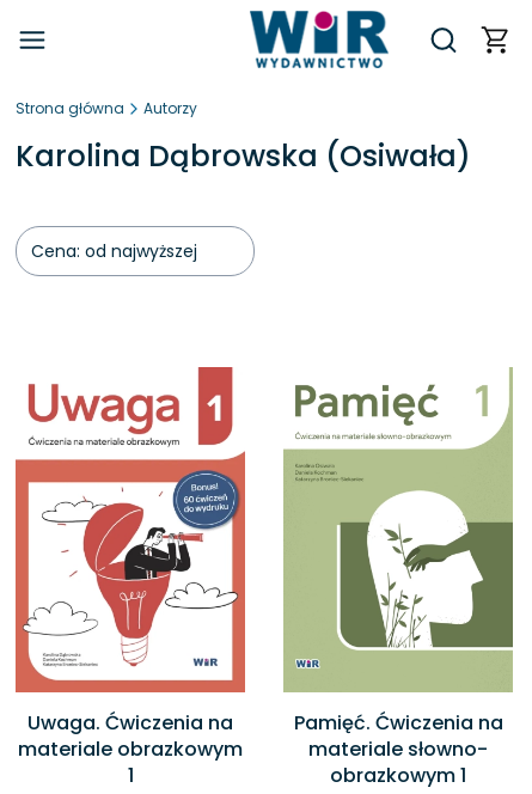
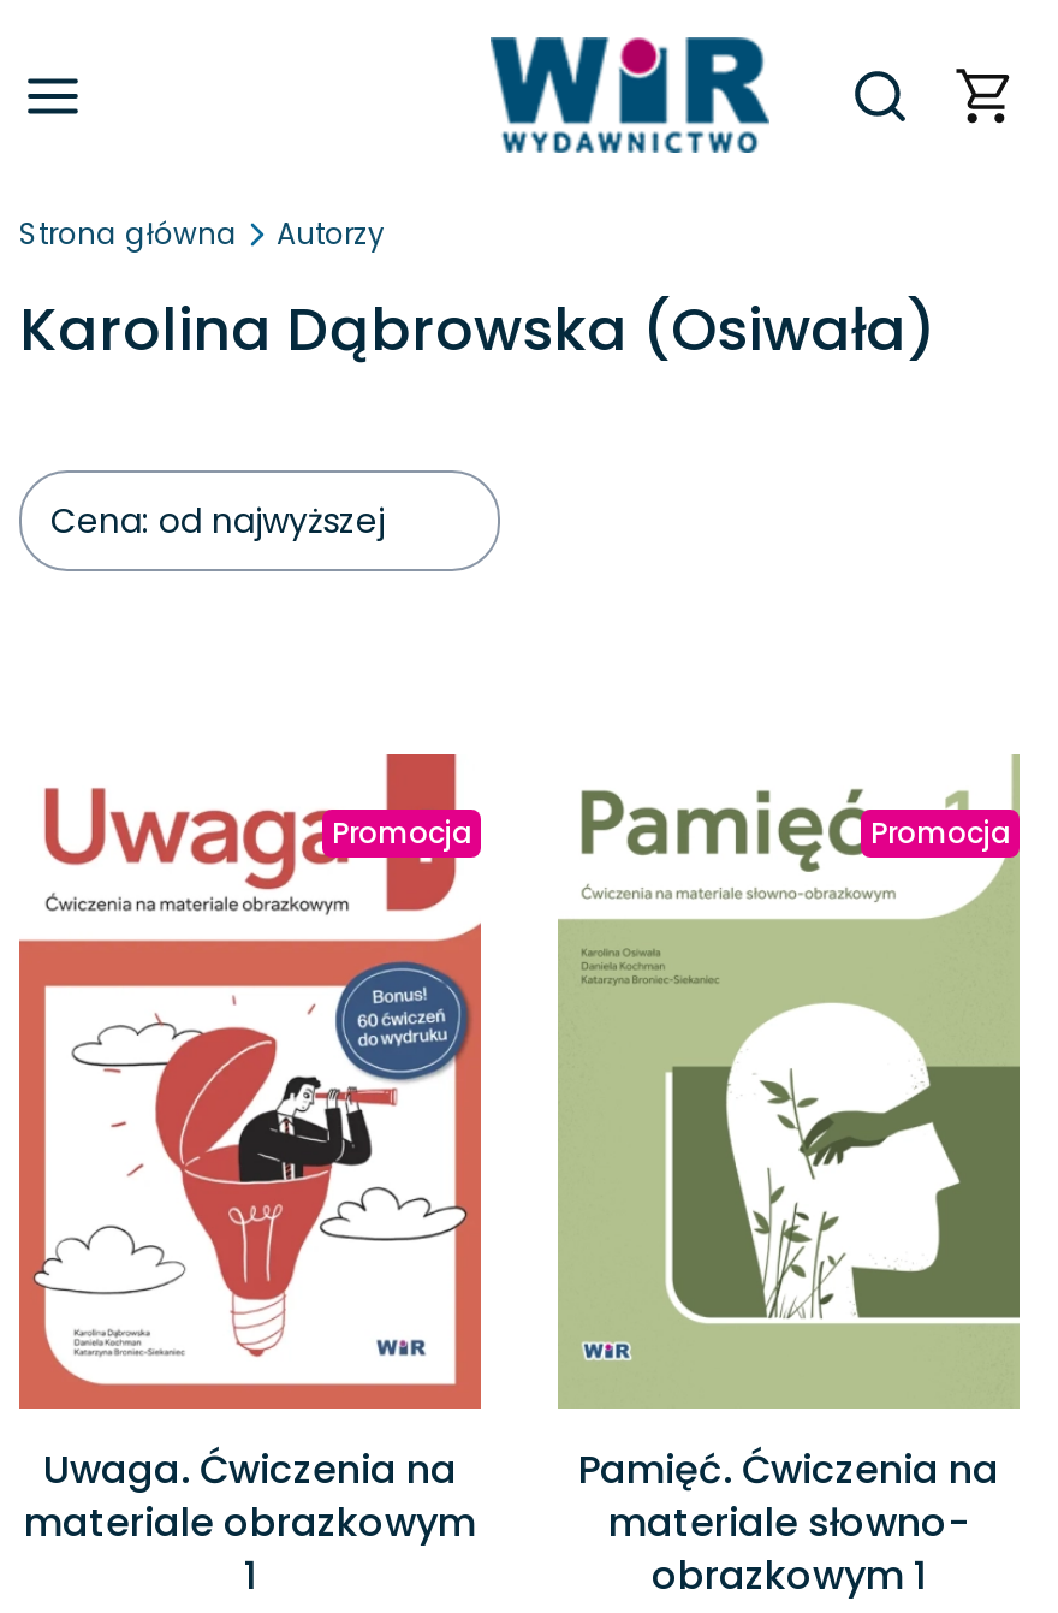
+ Promocja

+ Promocja
